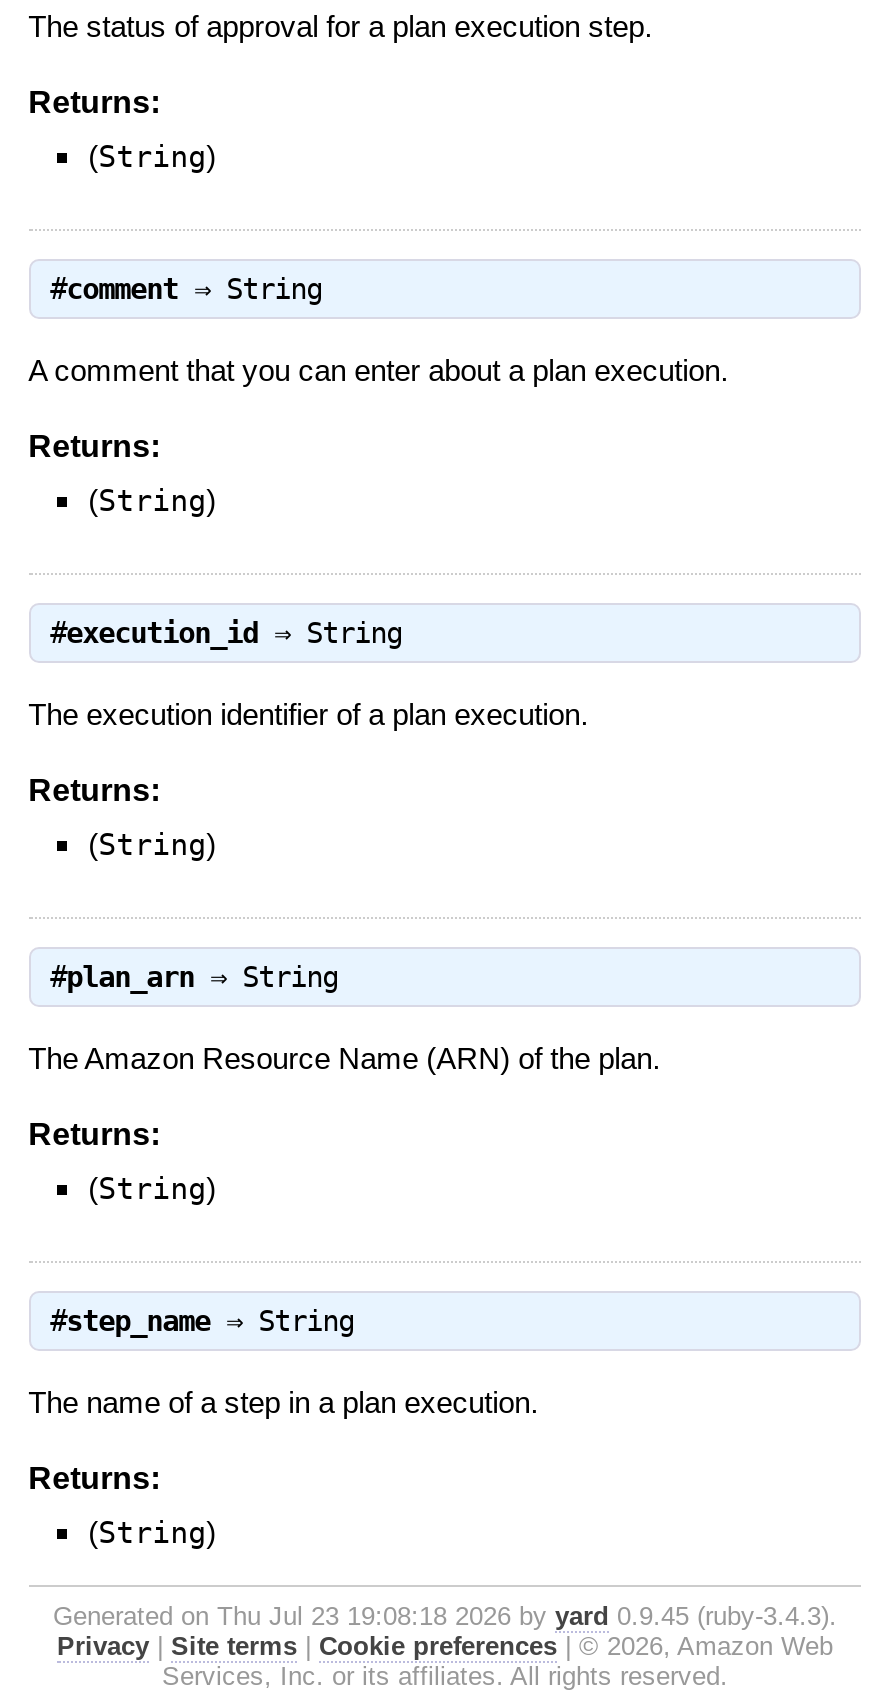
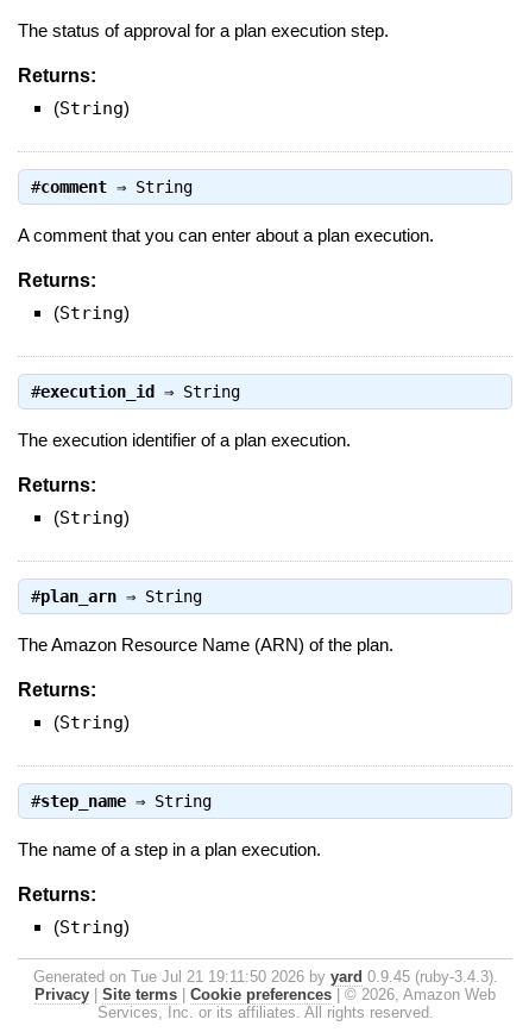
- Generated on Thu Jul 23 19:08:18 2026 by yard 0.9.45 (ruby-3.4.3).
+ Generated on Tue Jul 21 19:11:50 2026 by yard 0.9.45 (ruby-3.4.3).
